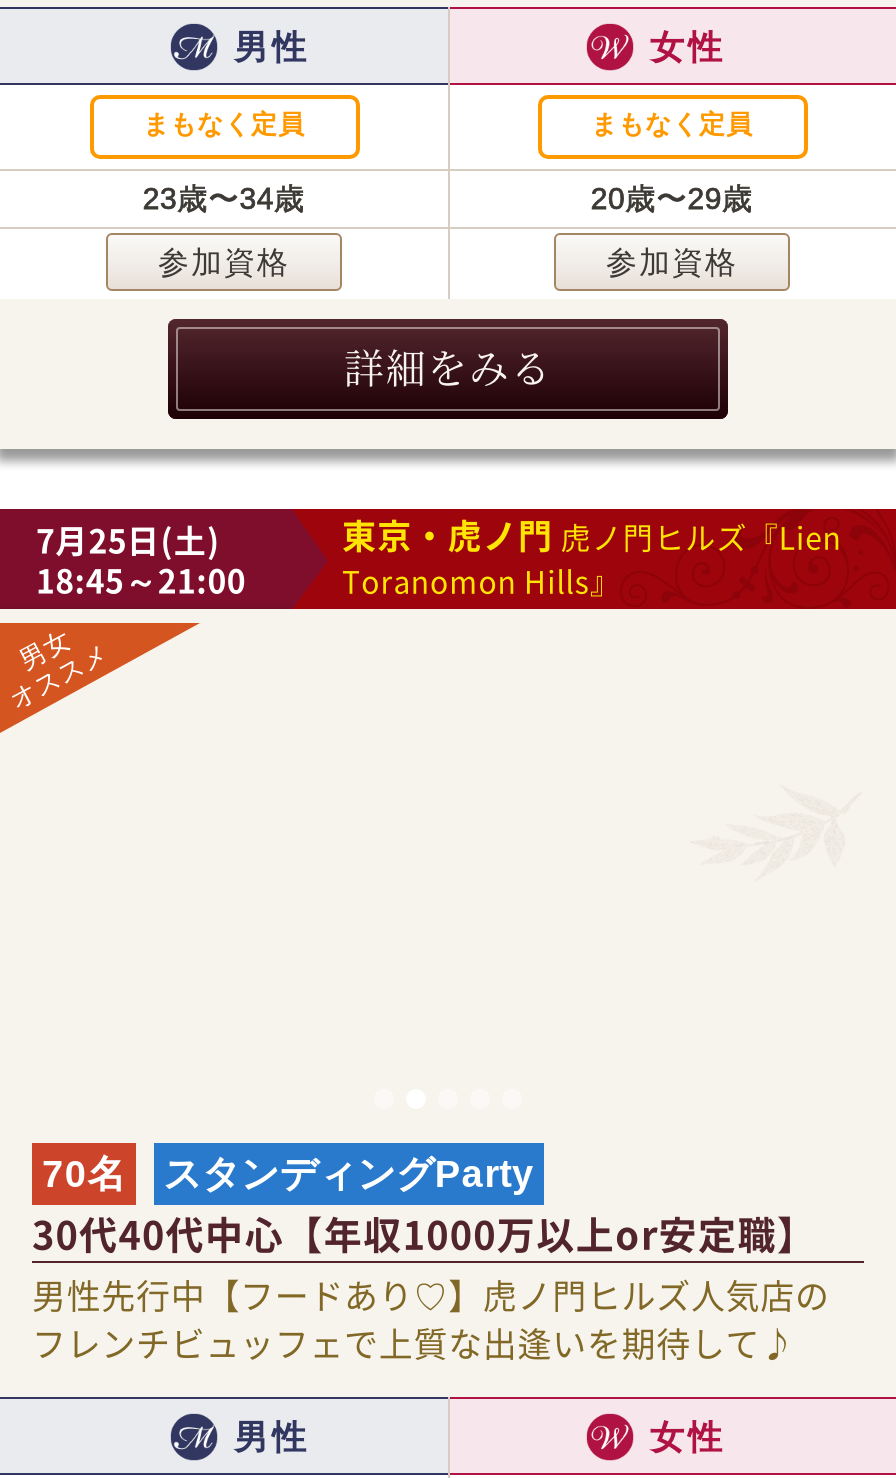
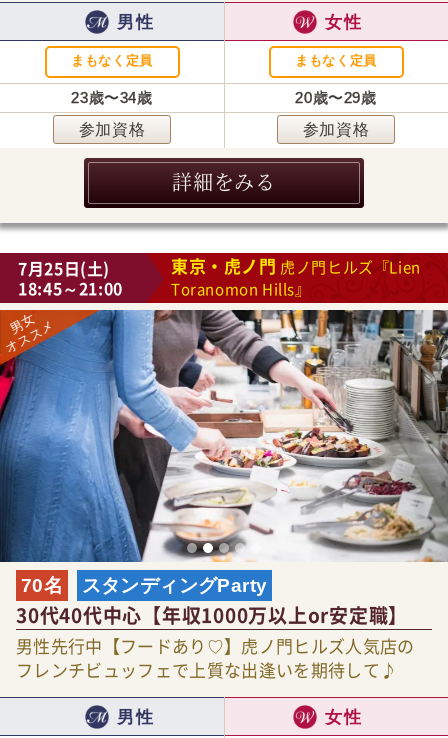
+ [image]
